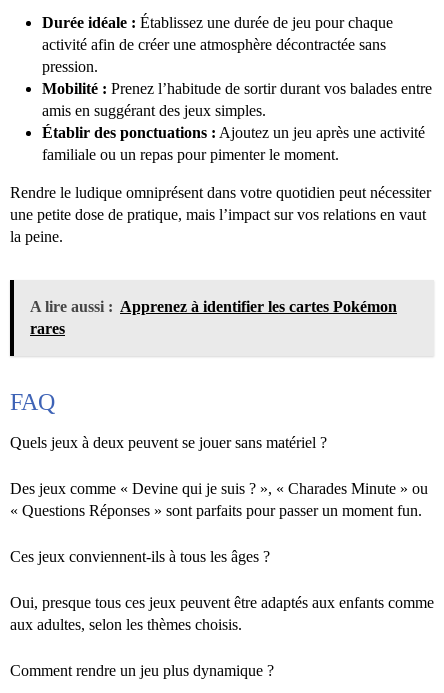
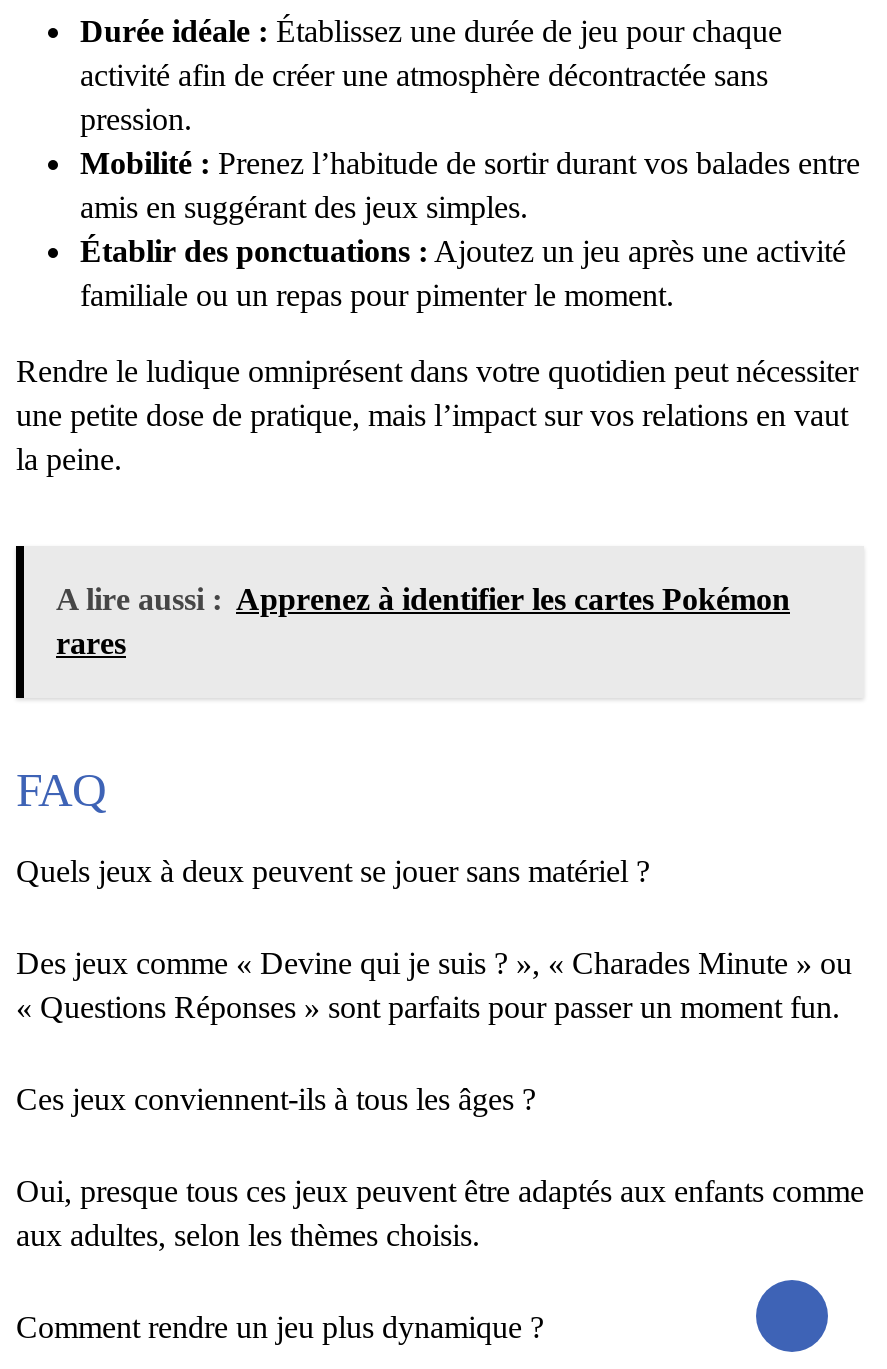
+ [image]
